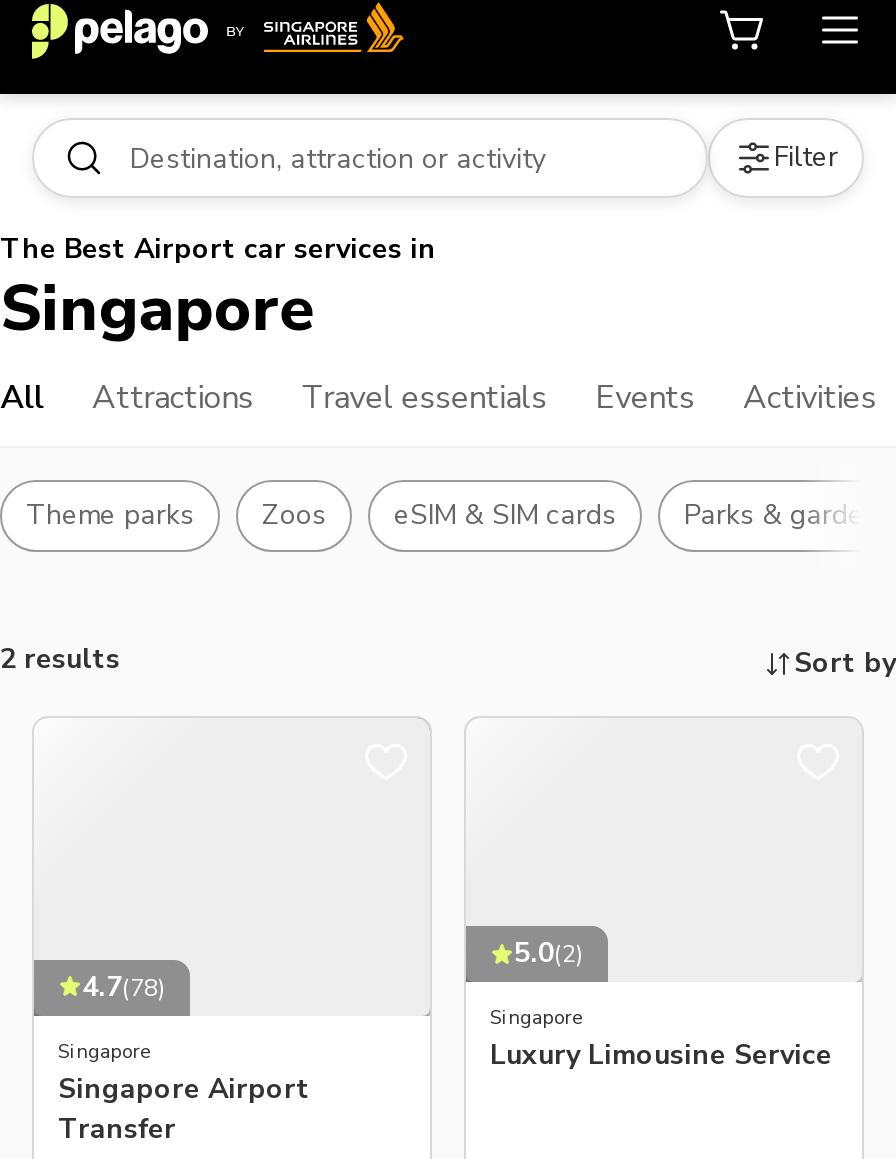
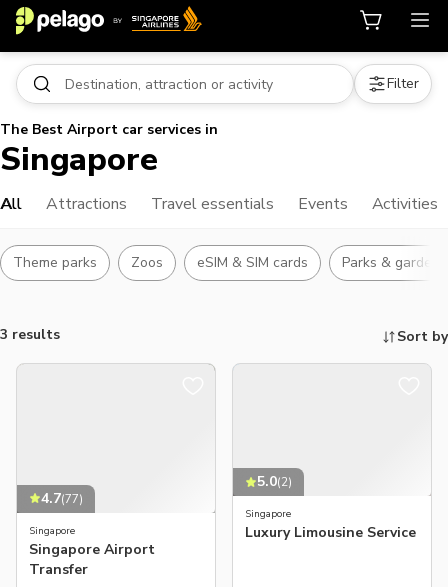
- 2 results
+ 3 results

- 4.7(78)
+ 4.7(77)
